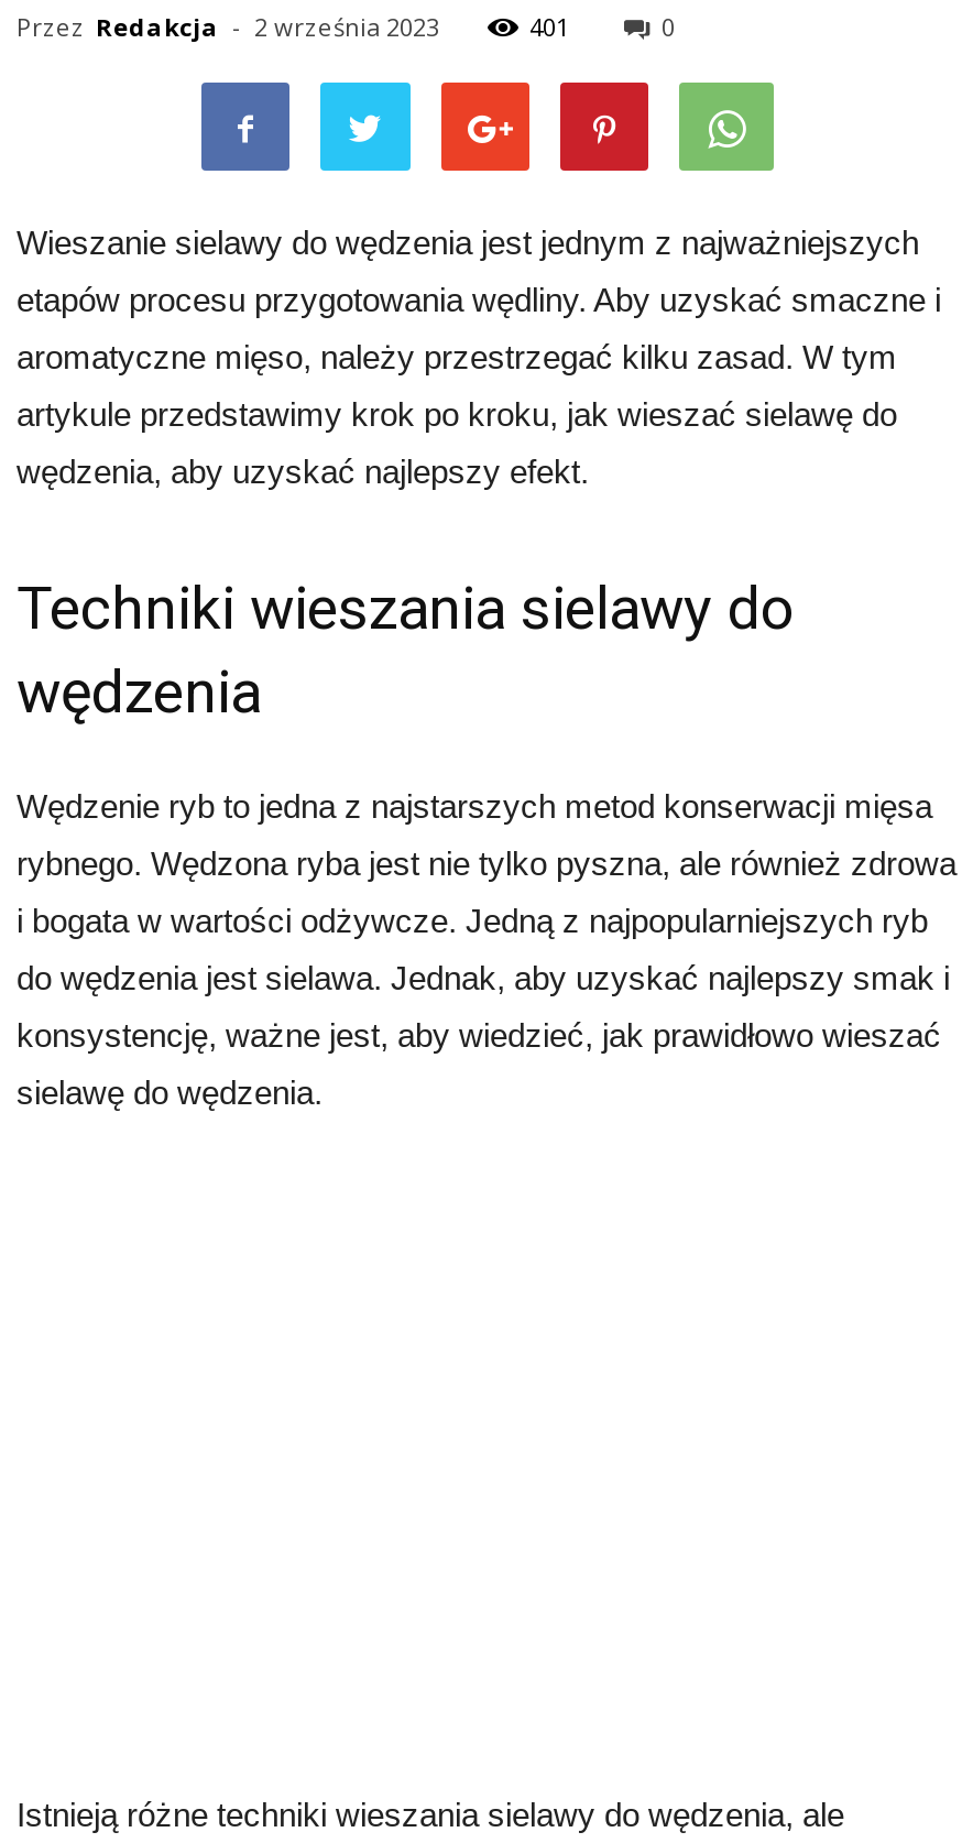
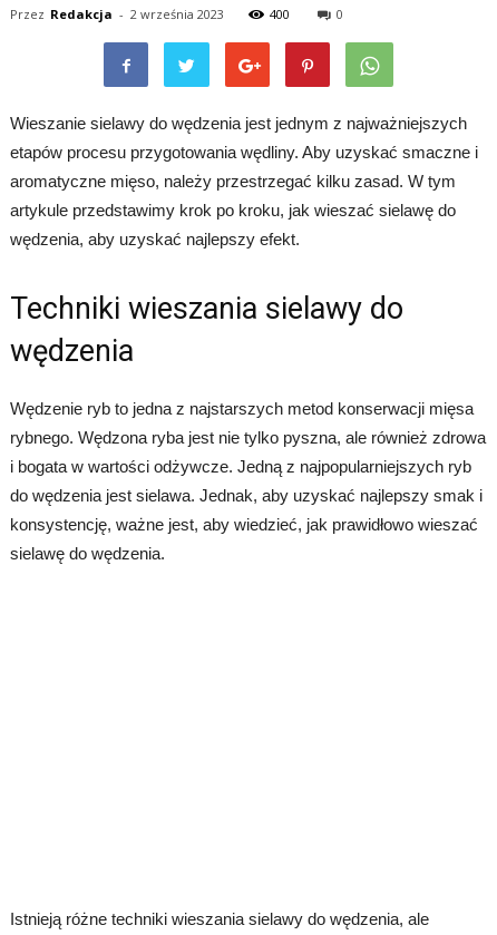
- 401
+ 400
